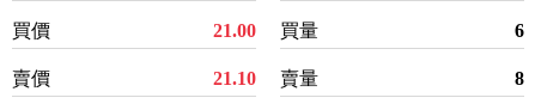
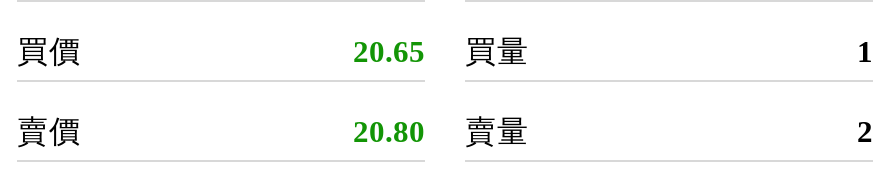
- 21.00 買量
+ 20.65 買量

- 6
+ 1

- 21.10
+ 20.80

- 8
+ 2
